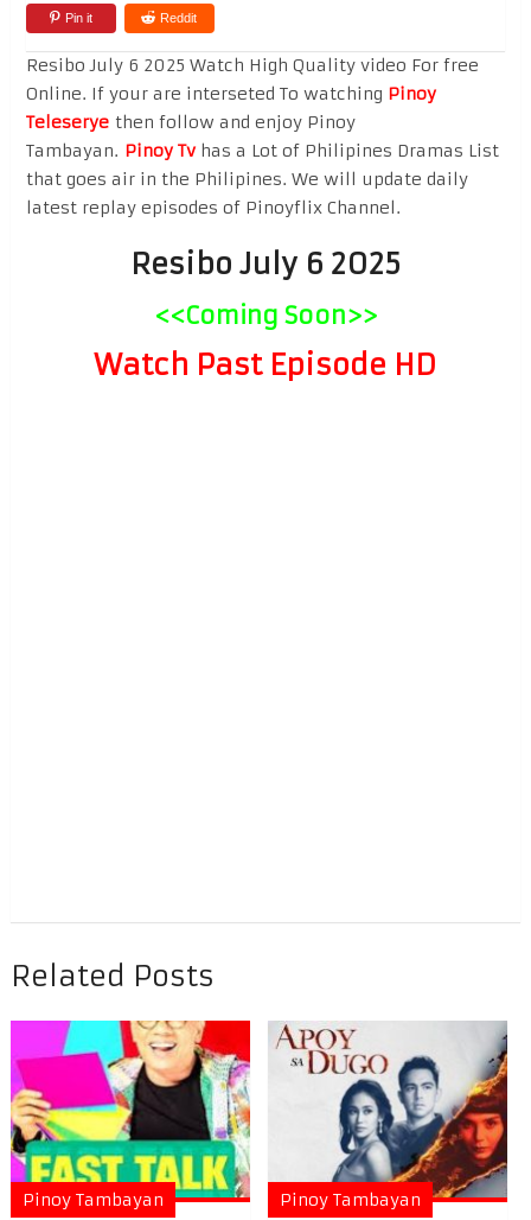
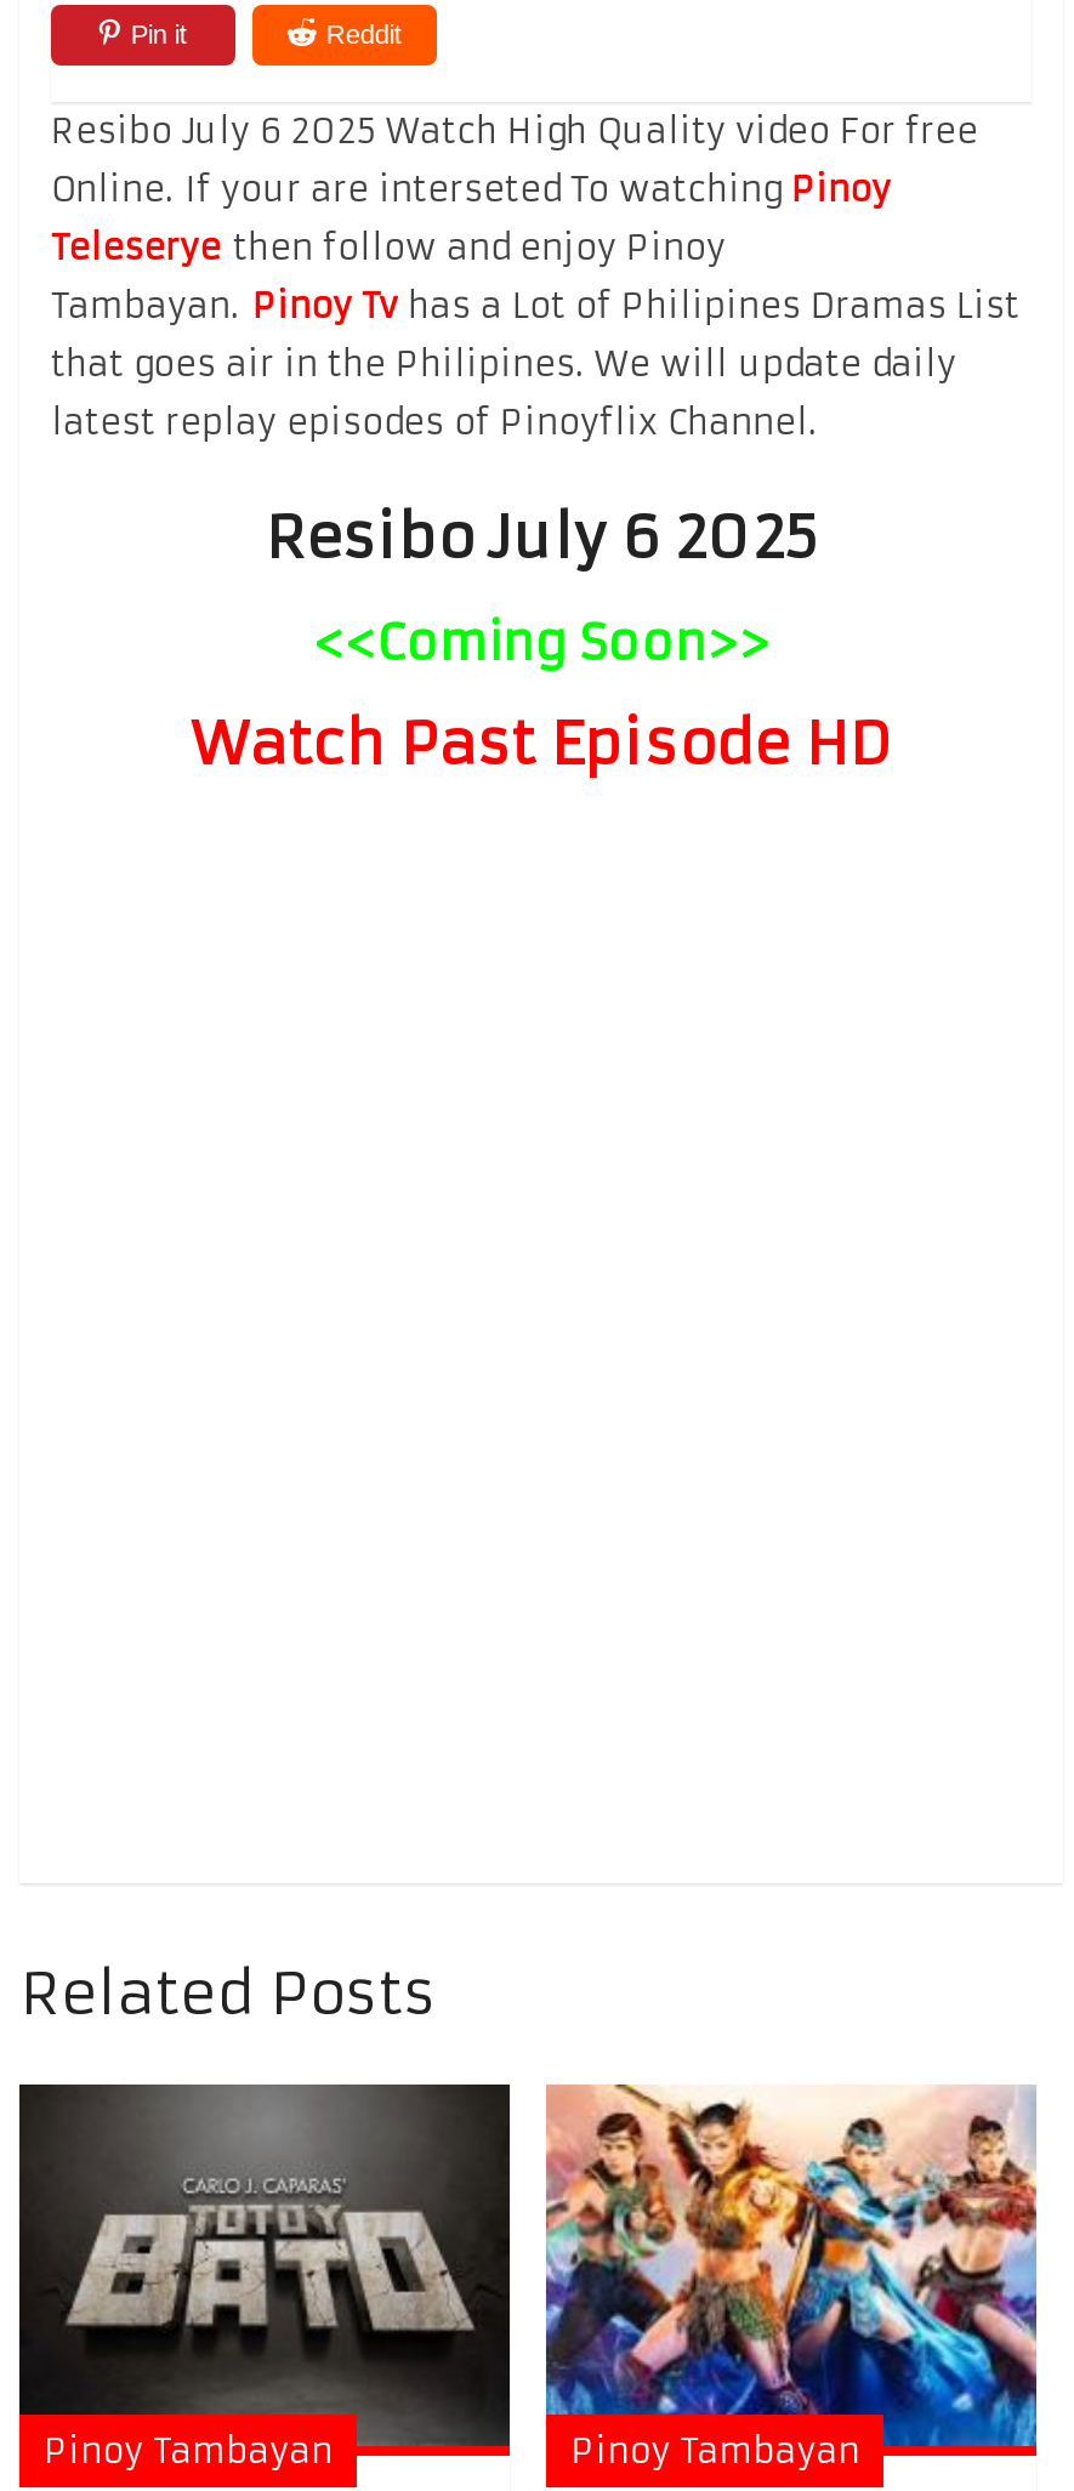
- [image]
+ [image]

- [image]
+ [image]
